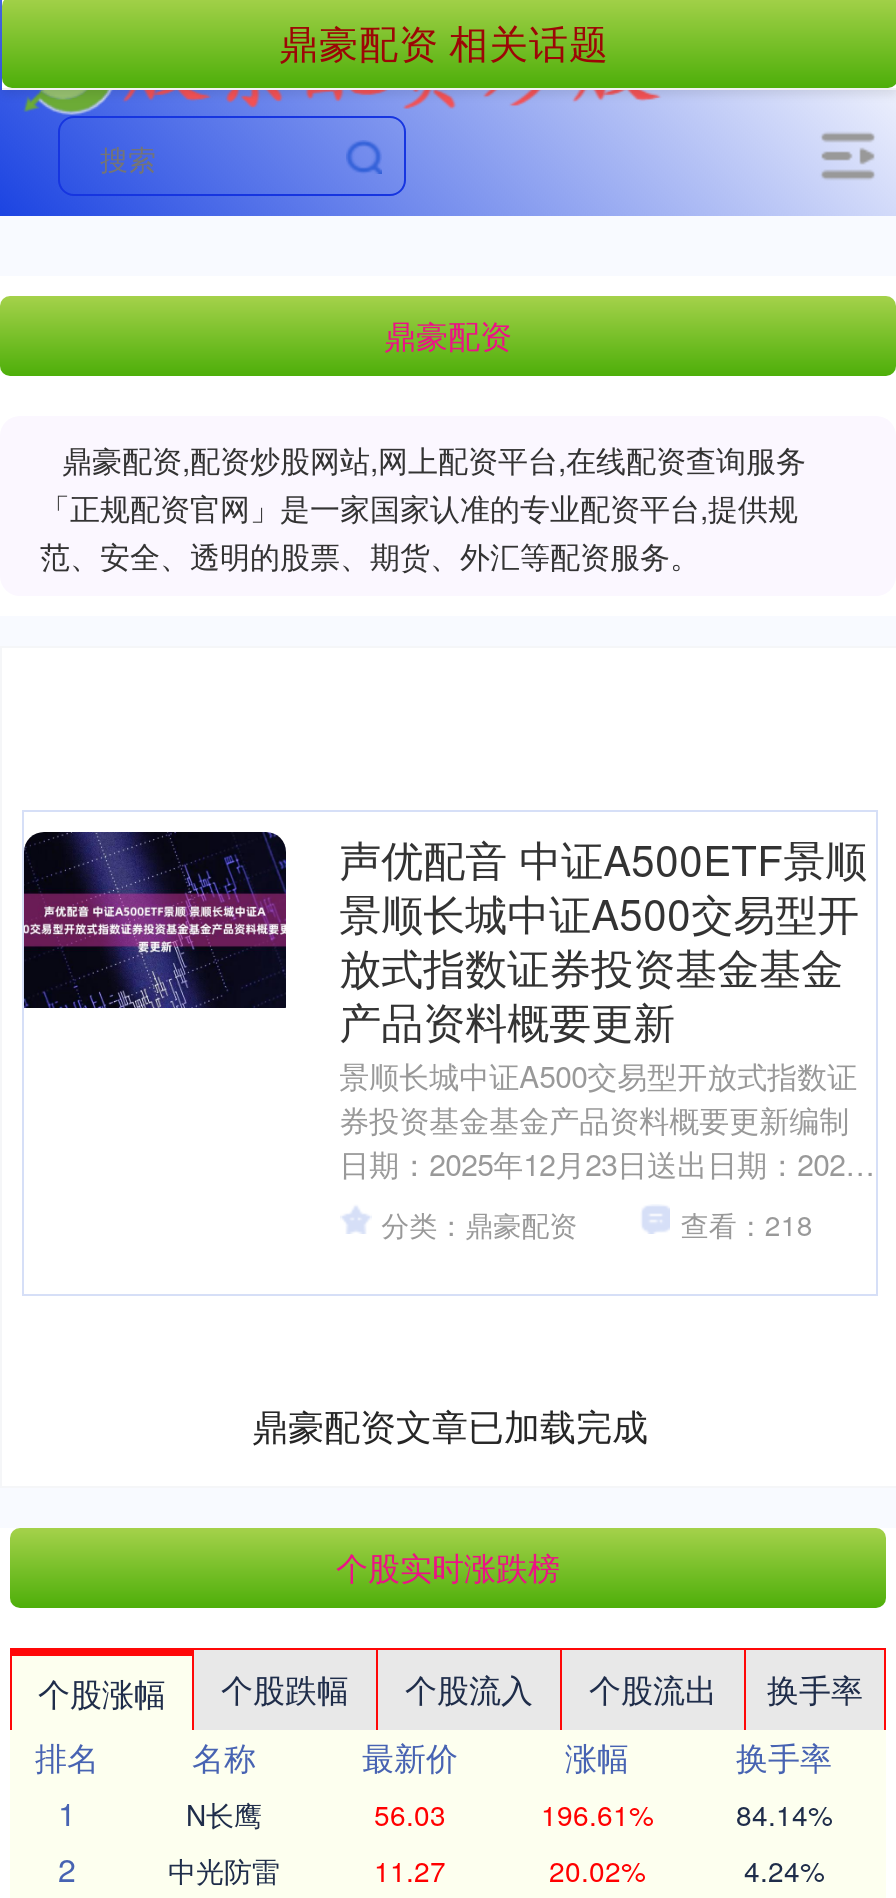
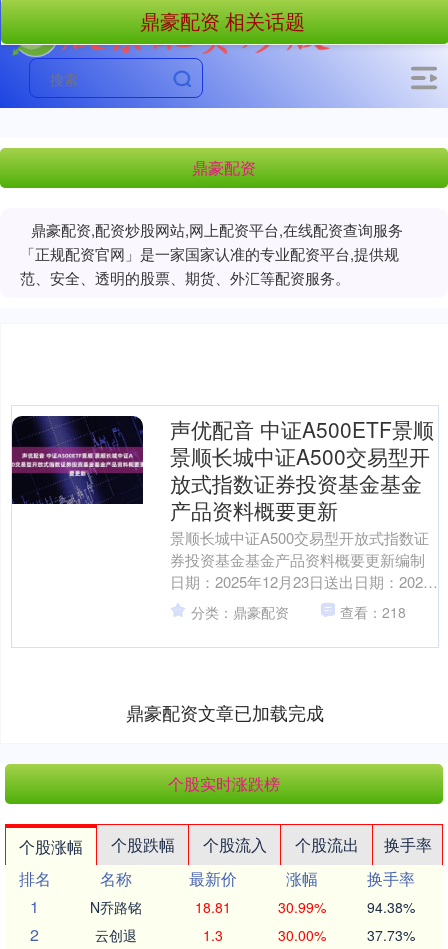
- N长鹰
- 56.03
- 196.61%
- 84.14%
+ N乔路铭
+ 18.81
+ 30.99%
+ 94.38%

- 中光防雷
- 11.27
- 20.02%
- 4.24%
+ 云创退
+ 1.3
+ 30.00%
+ 37.73%
